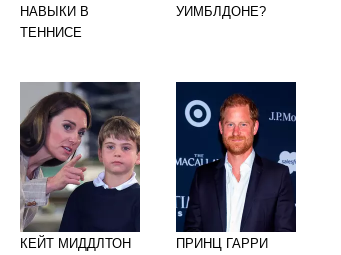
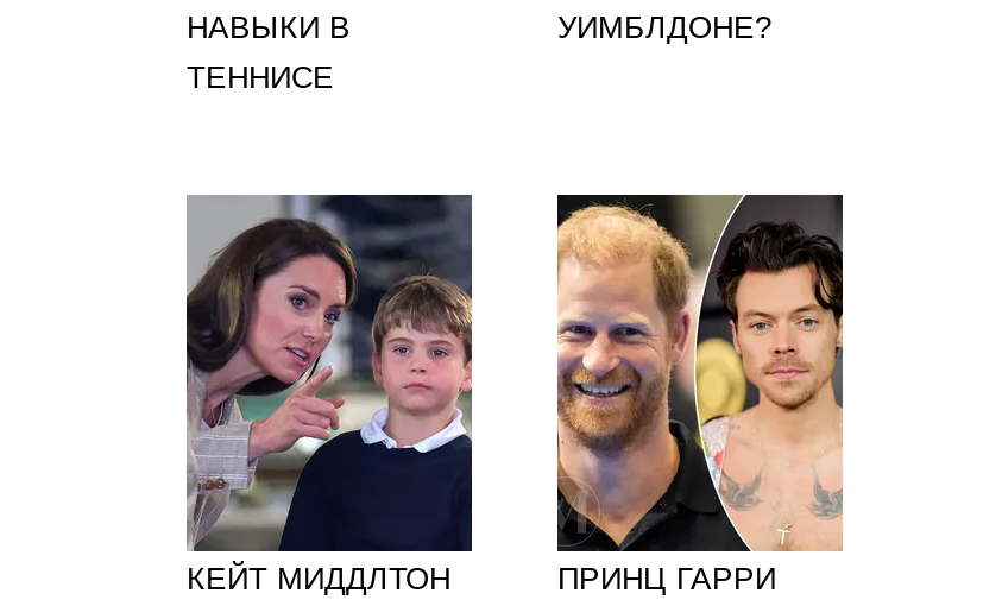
- [image]
+ [image]
